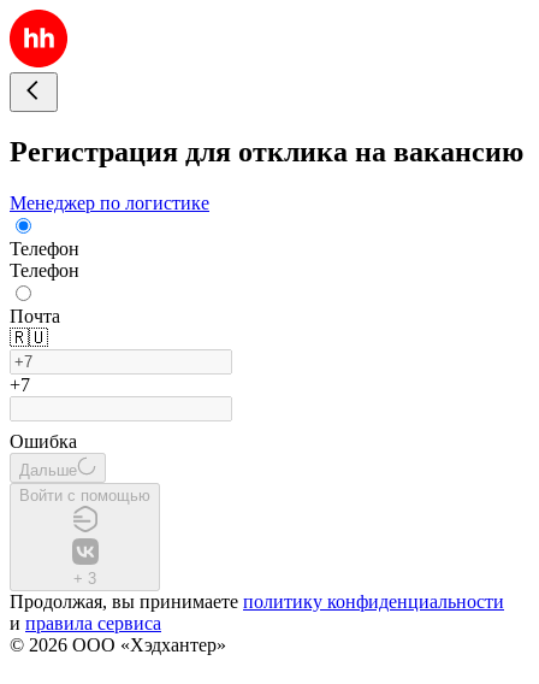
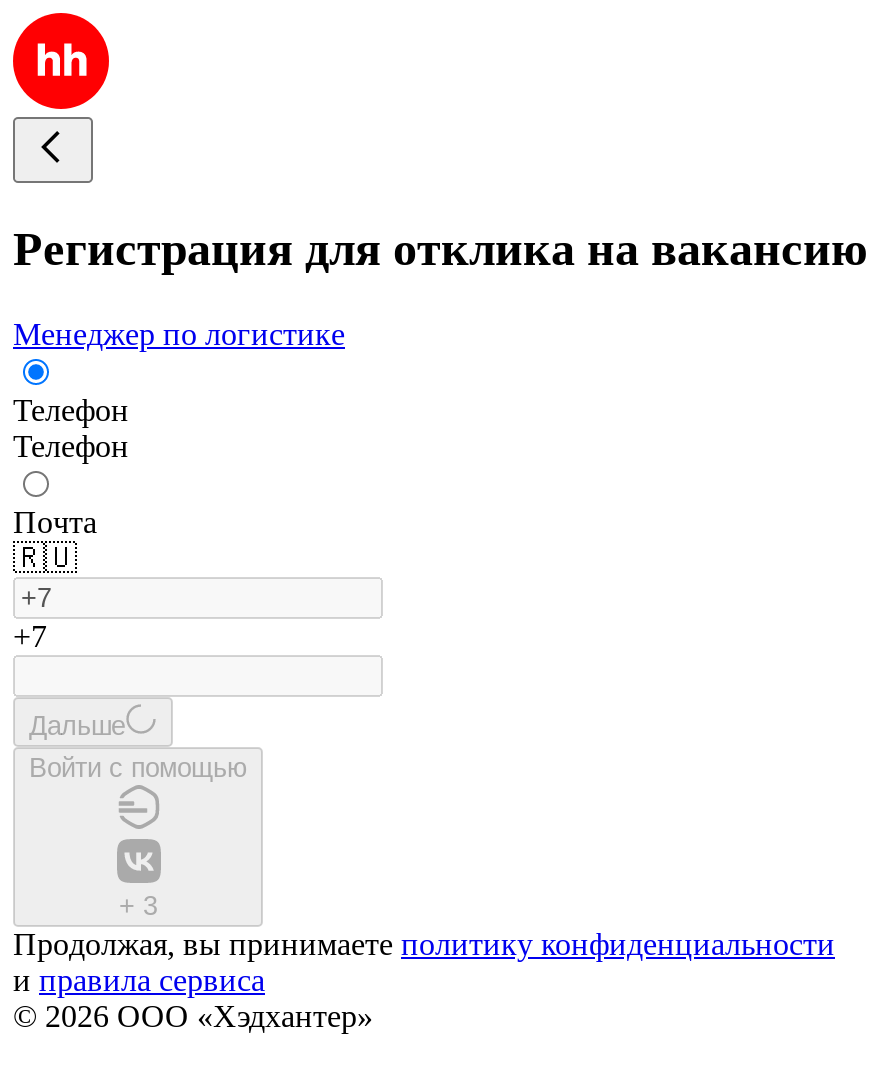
- Ошибка
